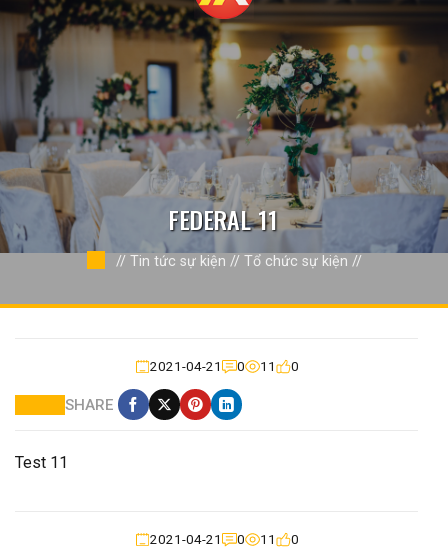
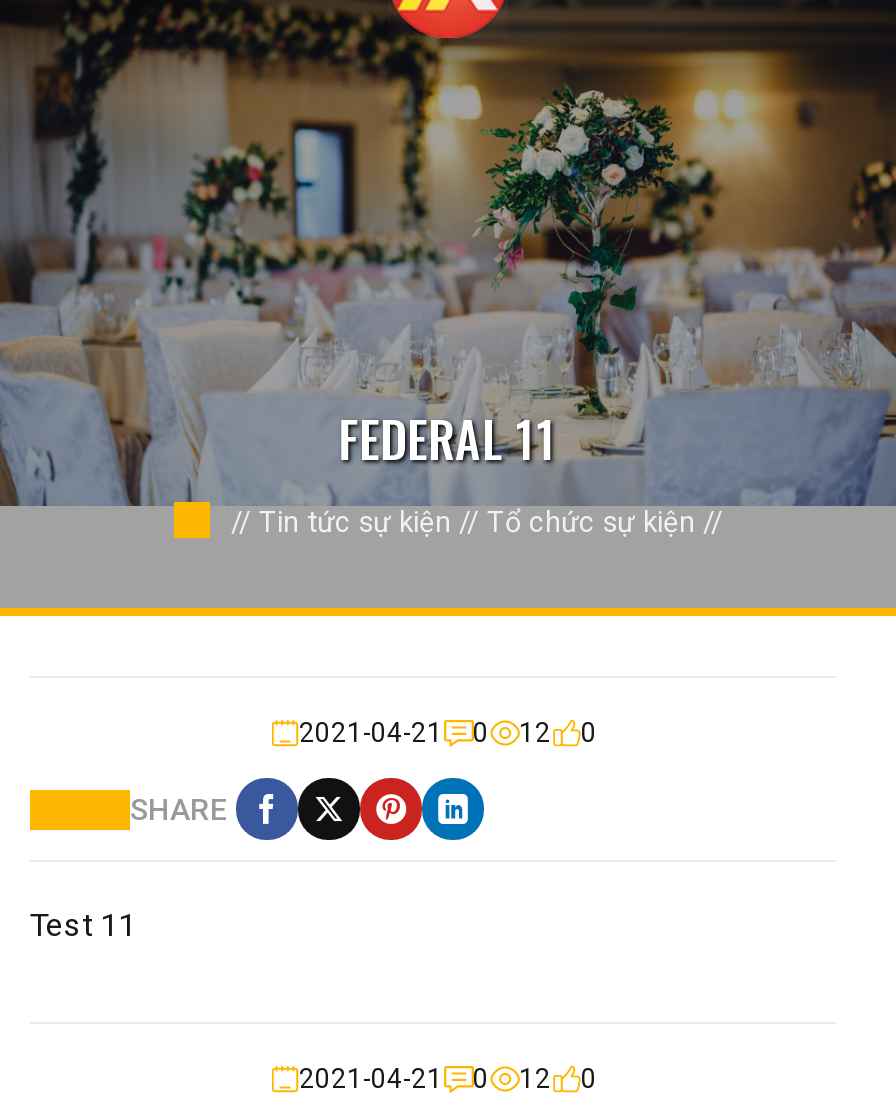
- 2021-04-21 0 11 0
+ 2021-04-21 0 12 0

- 2021-04-21 0 11 0
+ 2021-04-21 0 12 0
